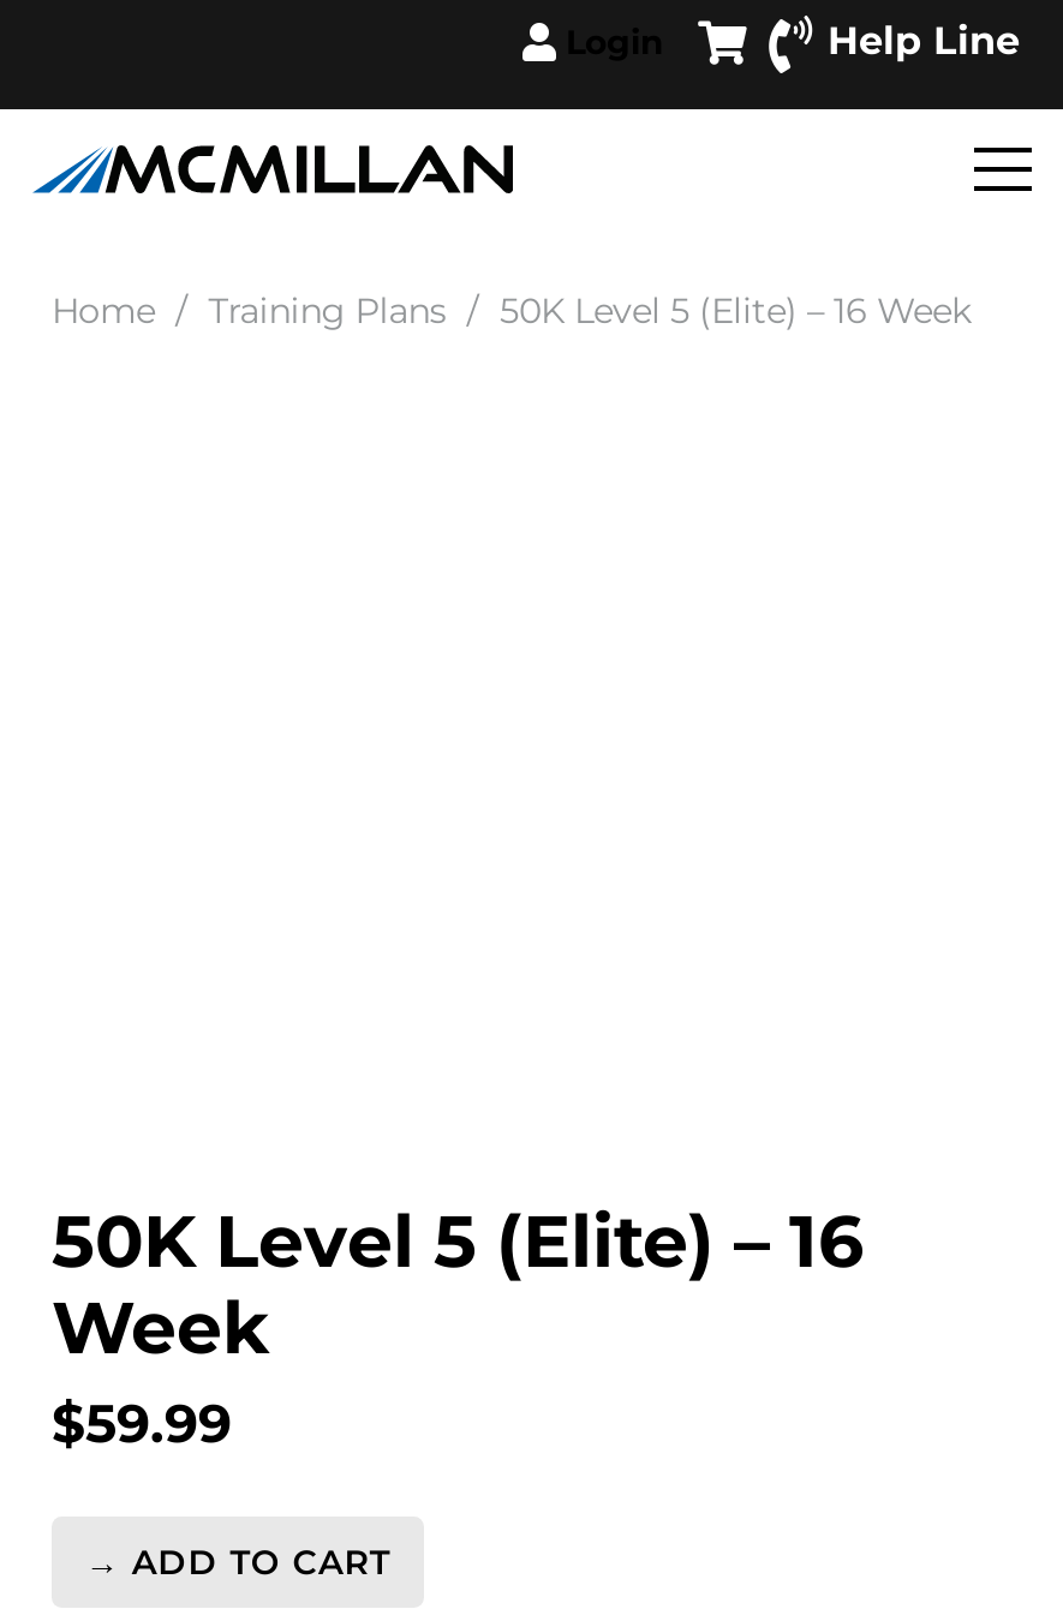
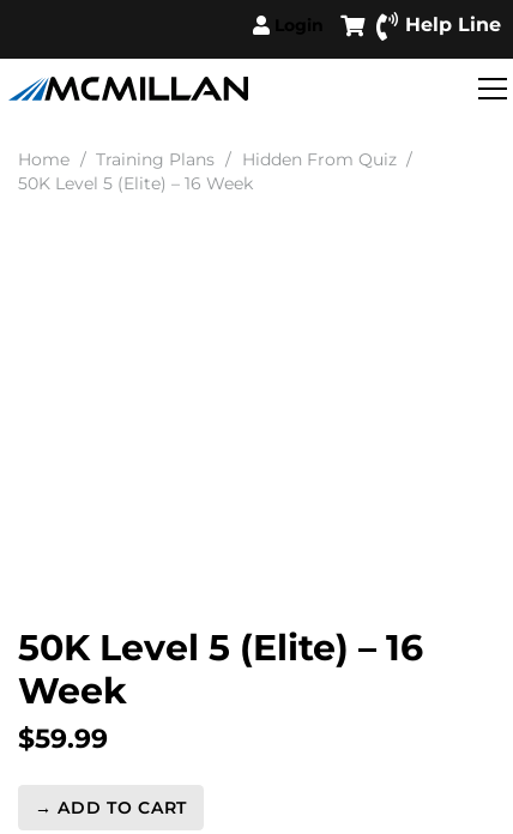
- Home / Training Plans / 50K Level 5 (Elite) – 16 Week
+ Home / Training Plans / Hidden From Quiz /
+ 50K Level 5 (Elite) – 16 Week
